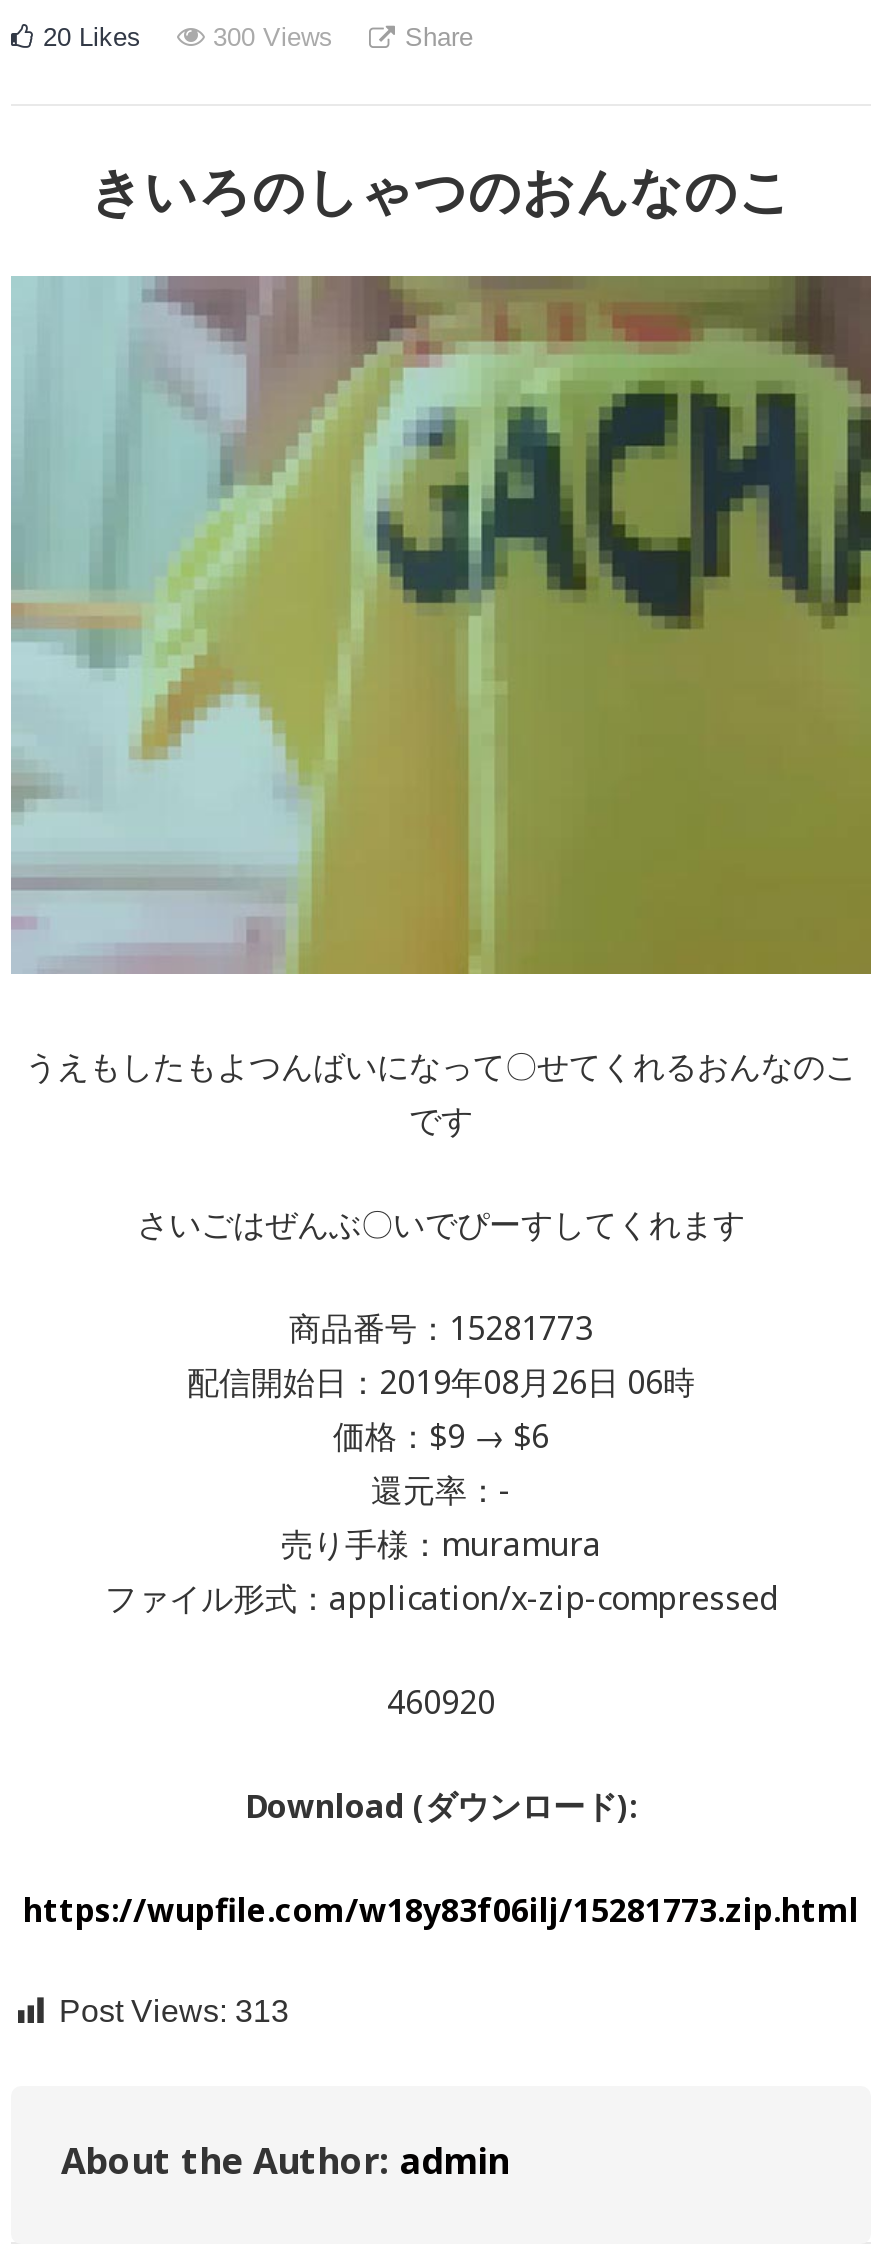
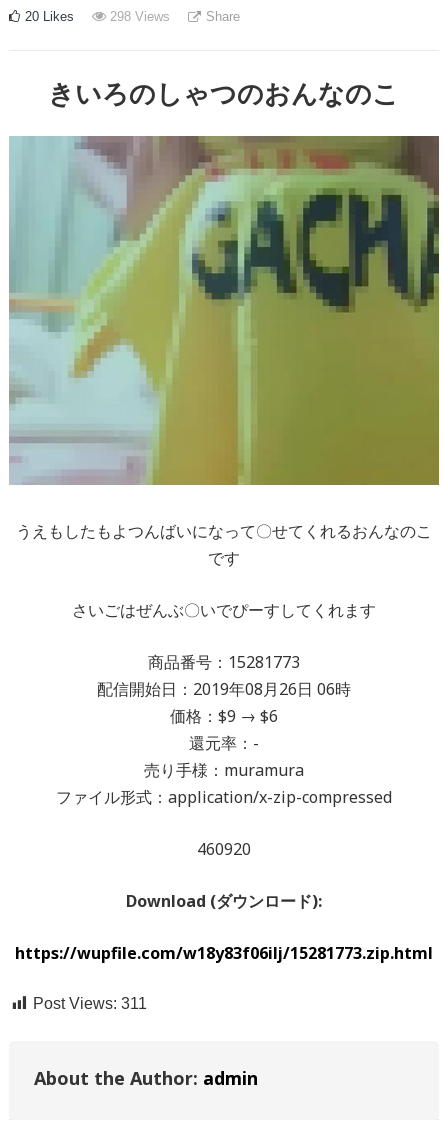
- 300 Views
+ 298 Views

- Post Views: 313
+ Post Views: 311
